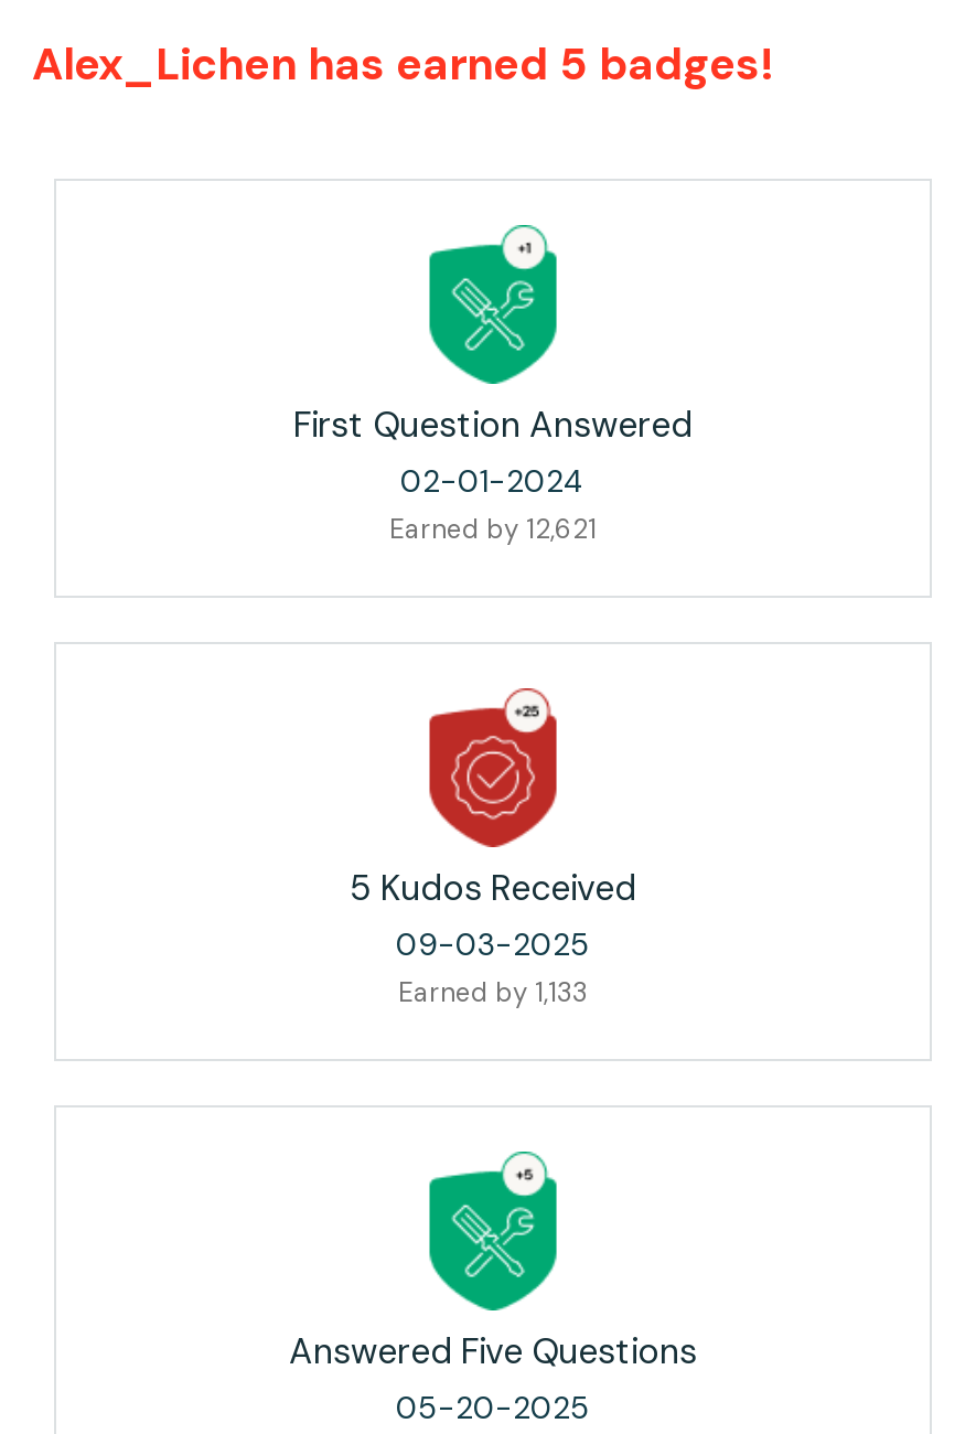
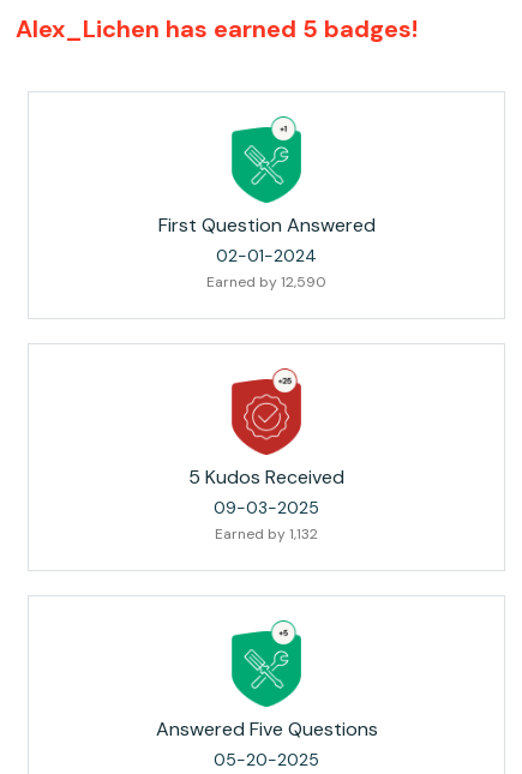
- Earned by 12,621
+ Earned by 12,590

- Earned by 1,133
+ Earned by 1,132
